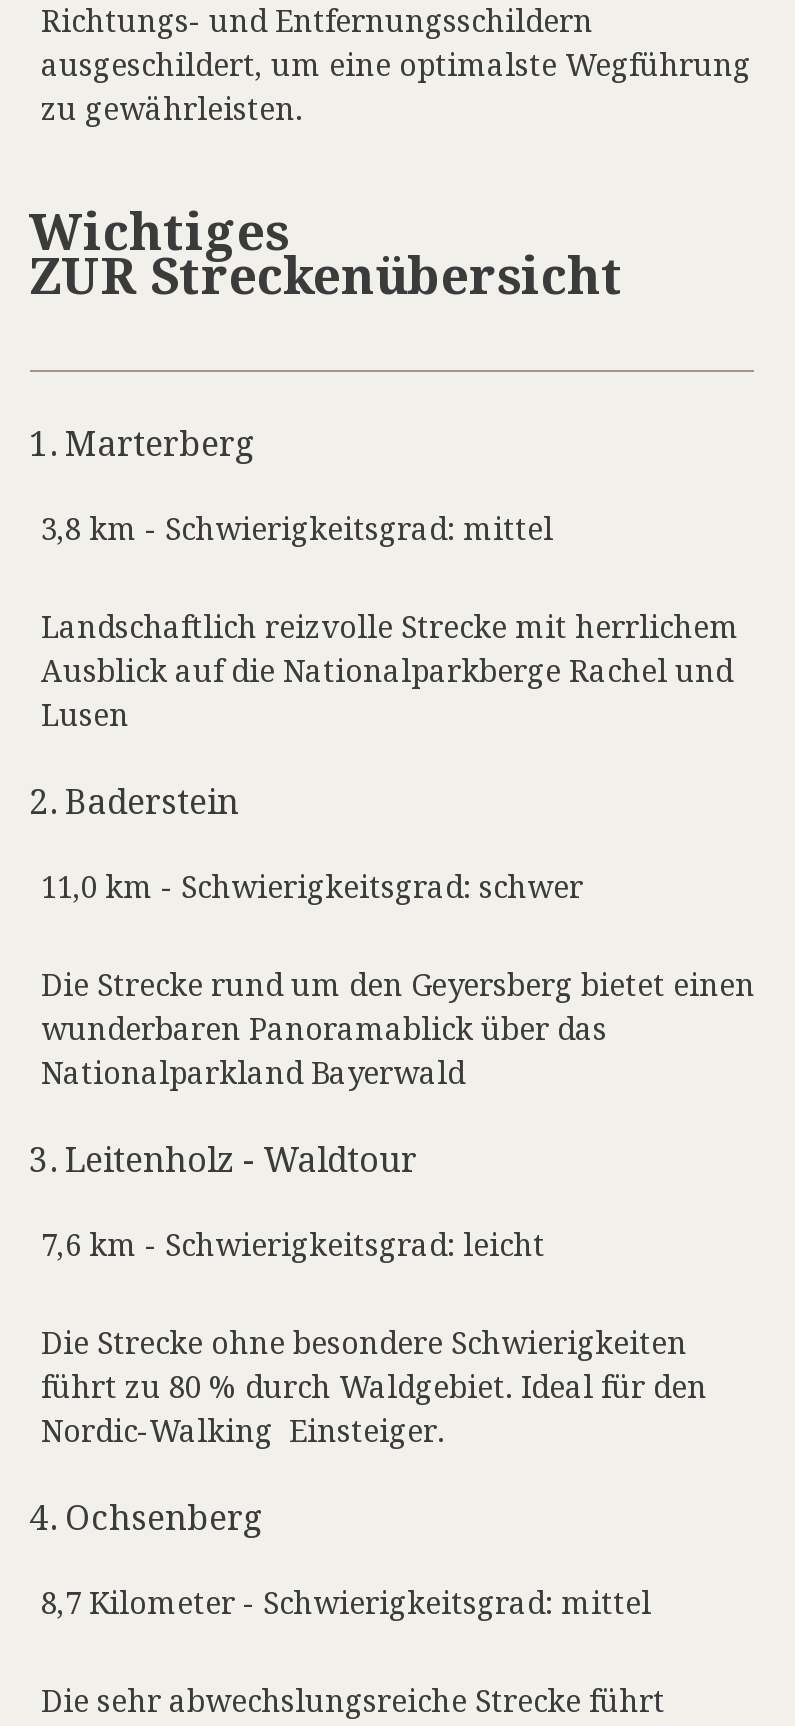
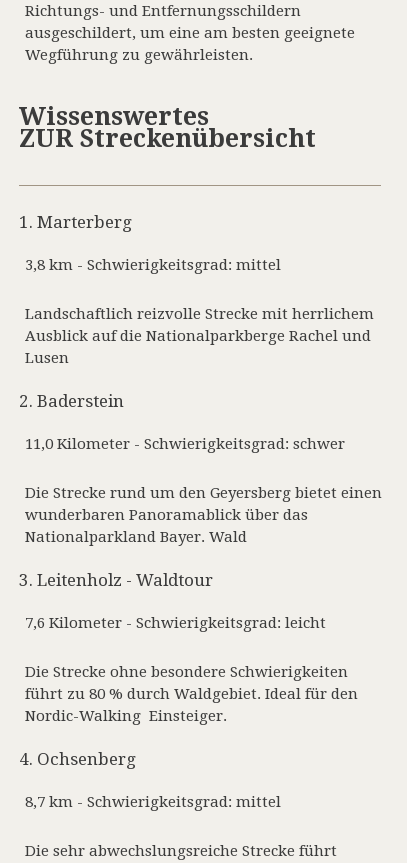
- ausgeschildert, um eine optimalste Wegführung
- zu gewährleisten.
+ ausgeschildert, um eine am besten geeignete
+ Wegführung zu gewährleisten.

- Wichtiges
+ Wissenswertes

- 11,0 km - Schwierigkeitsgrad: schwer
+ 11,0 Kilometer - Schwierigkeitsgrad: schwer

- Nationalparkland Bayerwald
+ Nationalparkland Bayer. Wald

- 7,6 km - Schwierigkeitsgrad: leicht
+ 7,6 Kilometer - Schwierigkeitsgrad: leicht

- 8,7 Kilometer - Schwierigkeitsgrad: mittel
+ 8,7 km - Schwierigkeitsgrad: mittel
